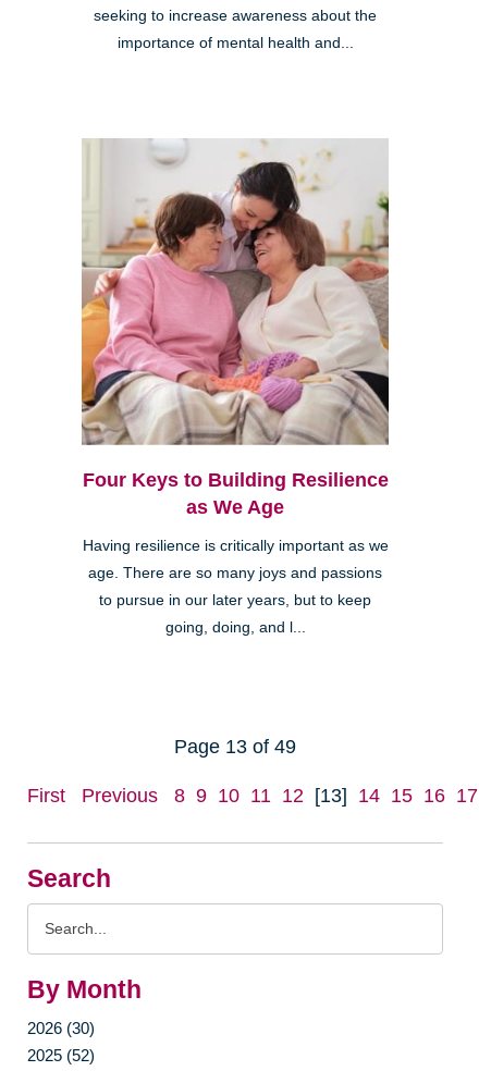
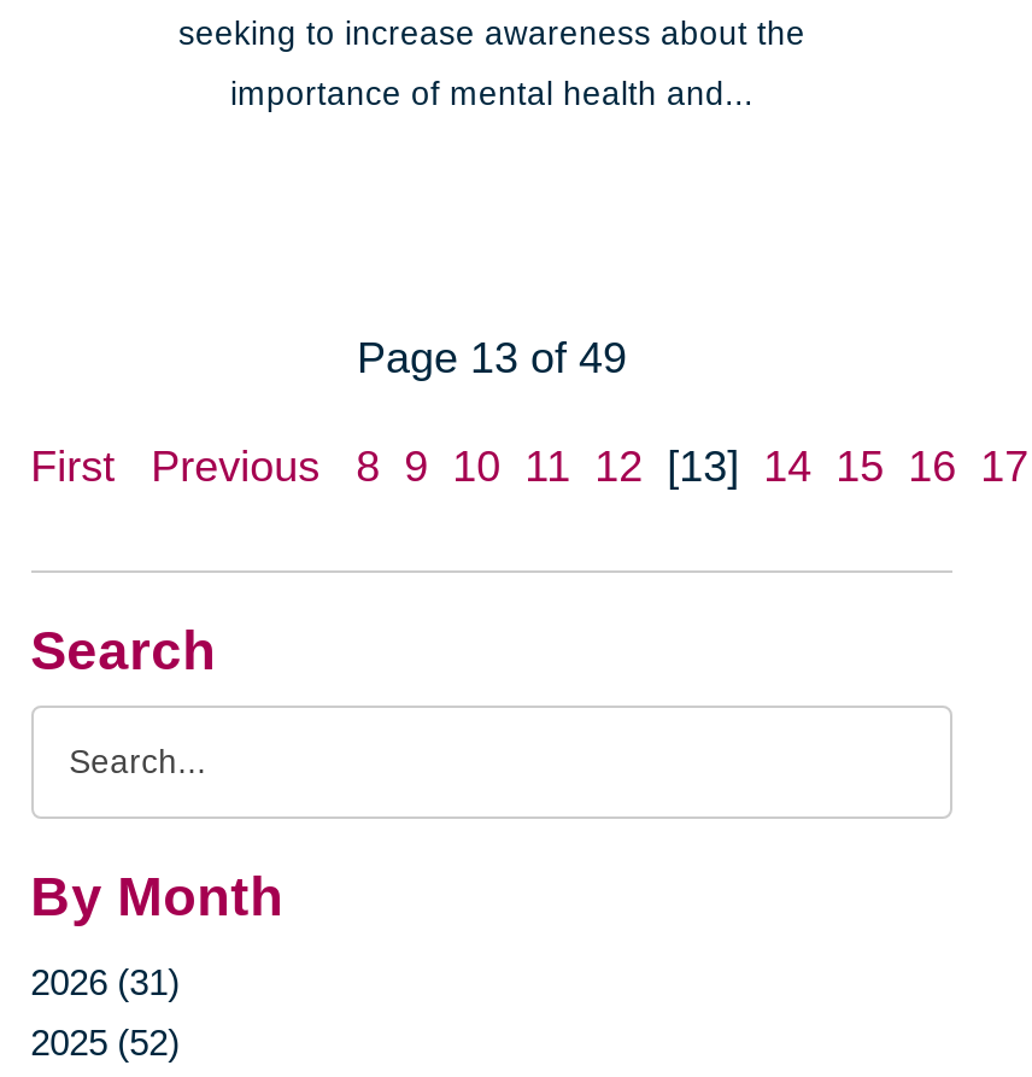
- [image]
- Four Keys to Building Resilience
- as We Age
- Having resilience is critically important as we
- age. There are so many joys and passions
- to pursue in our later years, but to keep
- going, doing, and l...

- 2026 (30)
+ 2026 (31)
